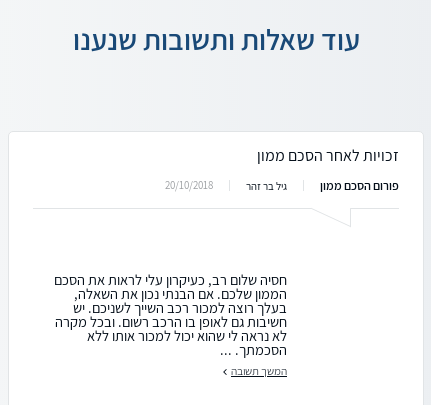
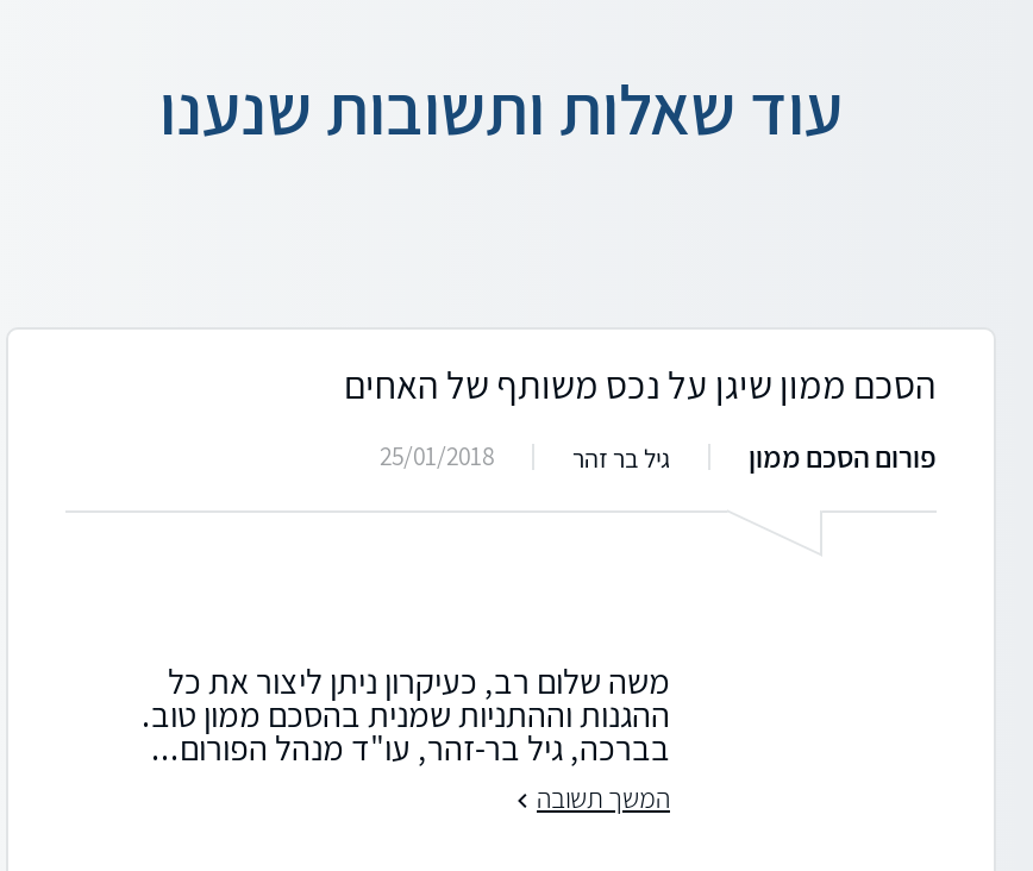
- זכויות לאחר הסכם ממון
+ הסכם ממון שיגן על נכס משותף של האחים

- 20/10/2018
+ 25/01/2018

- חסיה שלום רב, כעיקרון עלי לראות את הסכם
- הממון שלכם. אם הבנתי נכון את השאלה,
- בעלך רוצה למכור רכב השייך לשניכם. יש
- חשיבות גם לאופן בו הרכב רשום. ובכל מקרה
- לא נראה לי שהוא יכול למכור אותו ללא
- הסכמתך. ...
+ משה שלום רב, כעיקרון ניתן ליצור את כל
+ ההגנות וההתניות שמנית בהסכם ממון טוב.
+ בברכה, גיל בר-זהר, עו"ד מנהל הפורום...
